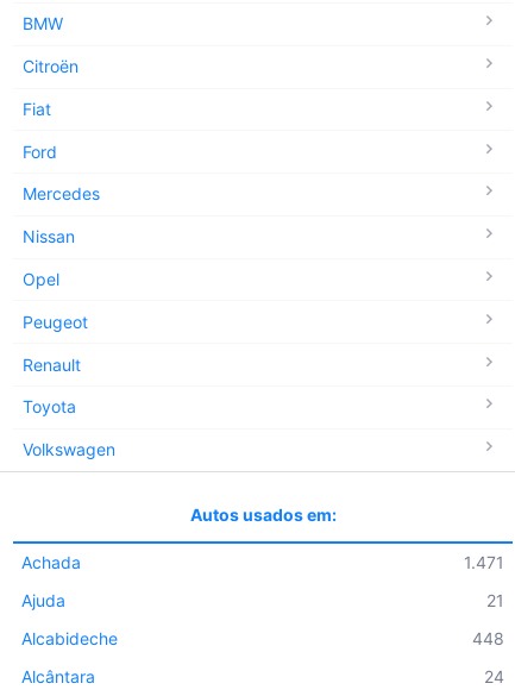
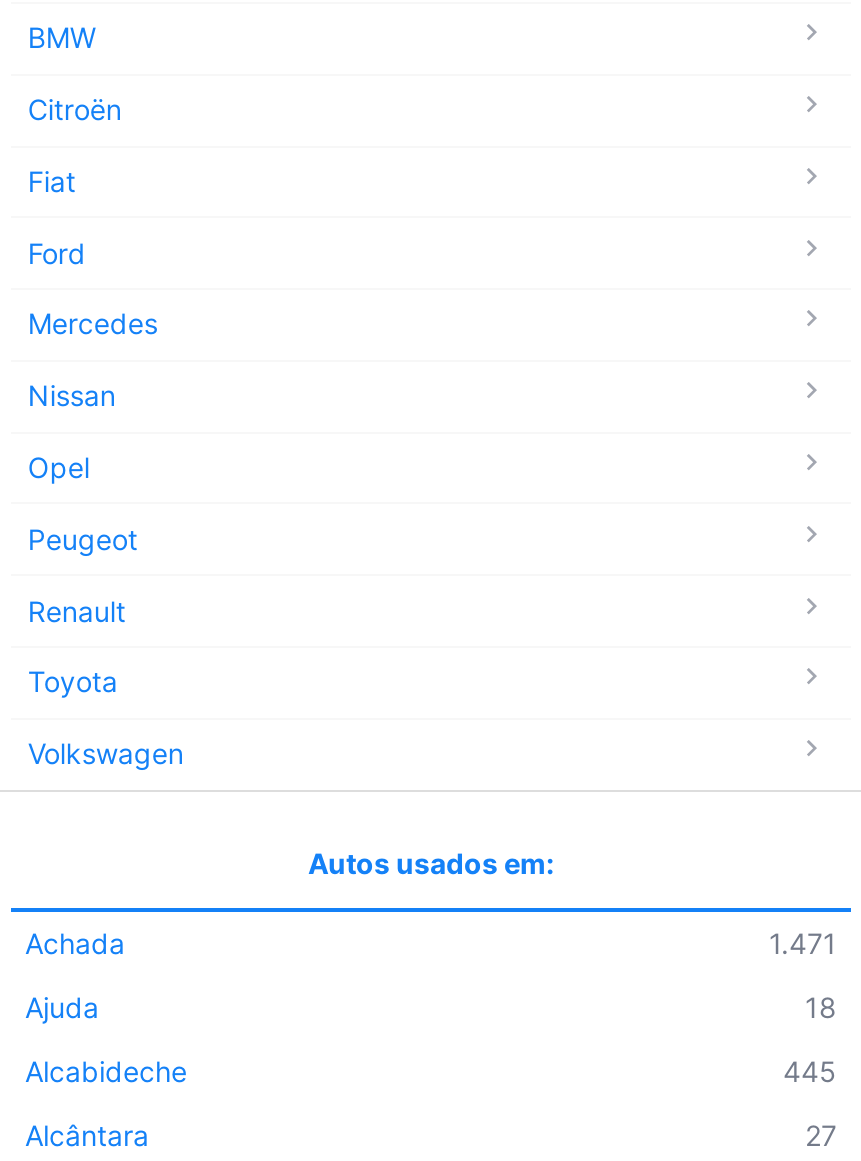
- 21
+ 18

- 448
+ 445

- 24
+ 27
